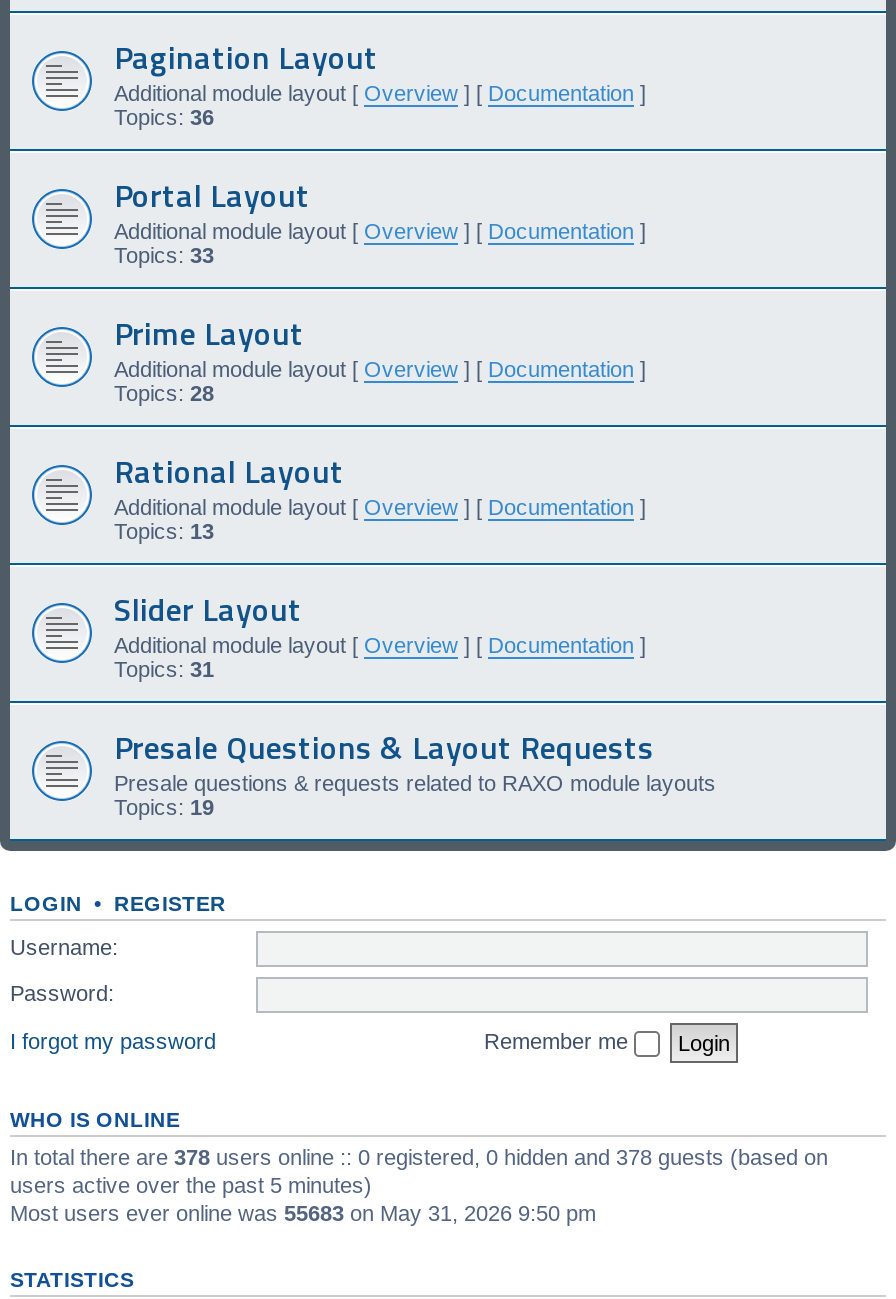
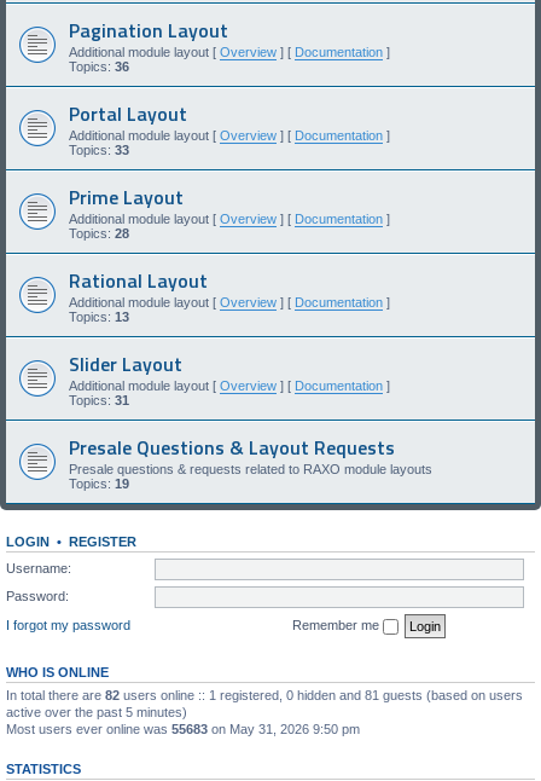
- In total there are 378 users online :: 0 registered, 0 hidden and 378 guests (based on
- users active over the past 5 minutes)
+ In total there are 82 users online :: 1 registered, 0 hidden and 81 guests (based on users
+ active over the past 5 minutes)
